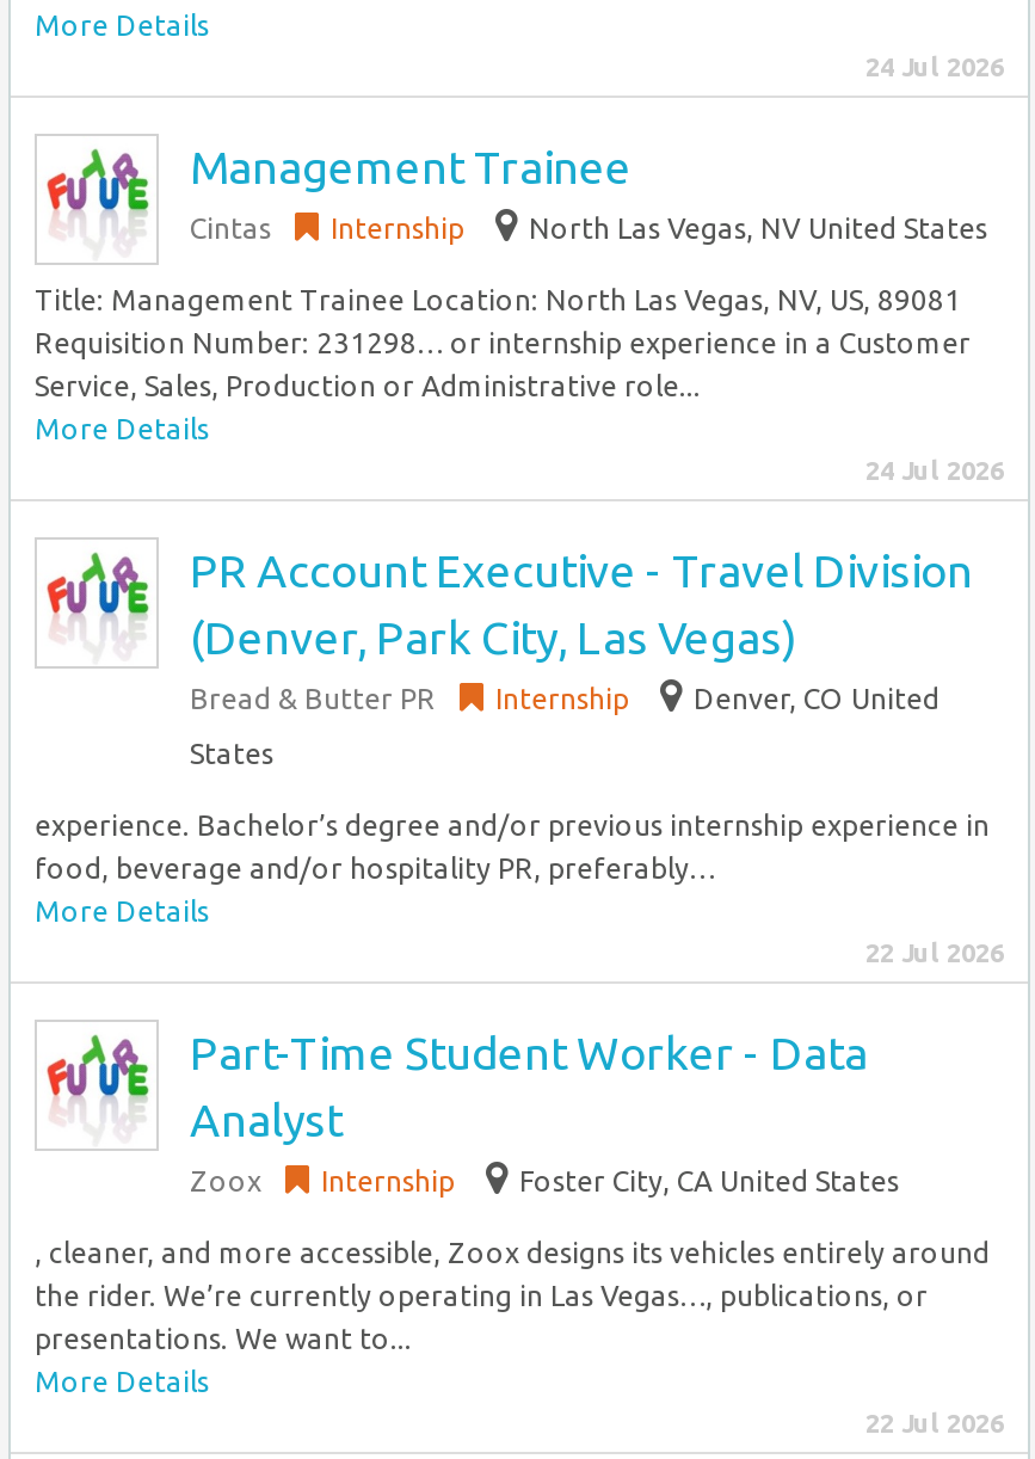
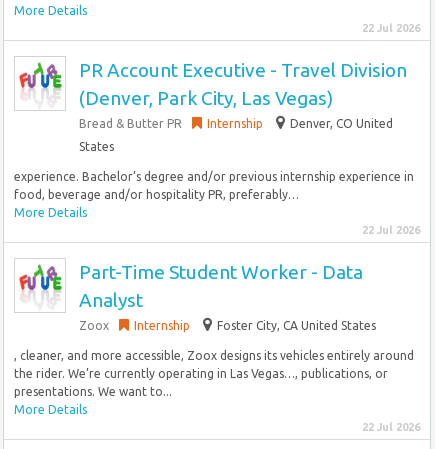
- 24 Jul 2026
- Management Trainee
- Cintas
- Internship
- North Las Vegas, NV United States
- Title: Management Trainee Location: North Las Vegas, NV, US, 89081
- Requisition Number: 231298… or internship experience in a Customer
- Service, Sales, Production or Administrative role...
- More Details
- 24 Jul 2026
+ 22 Jul 2026
